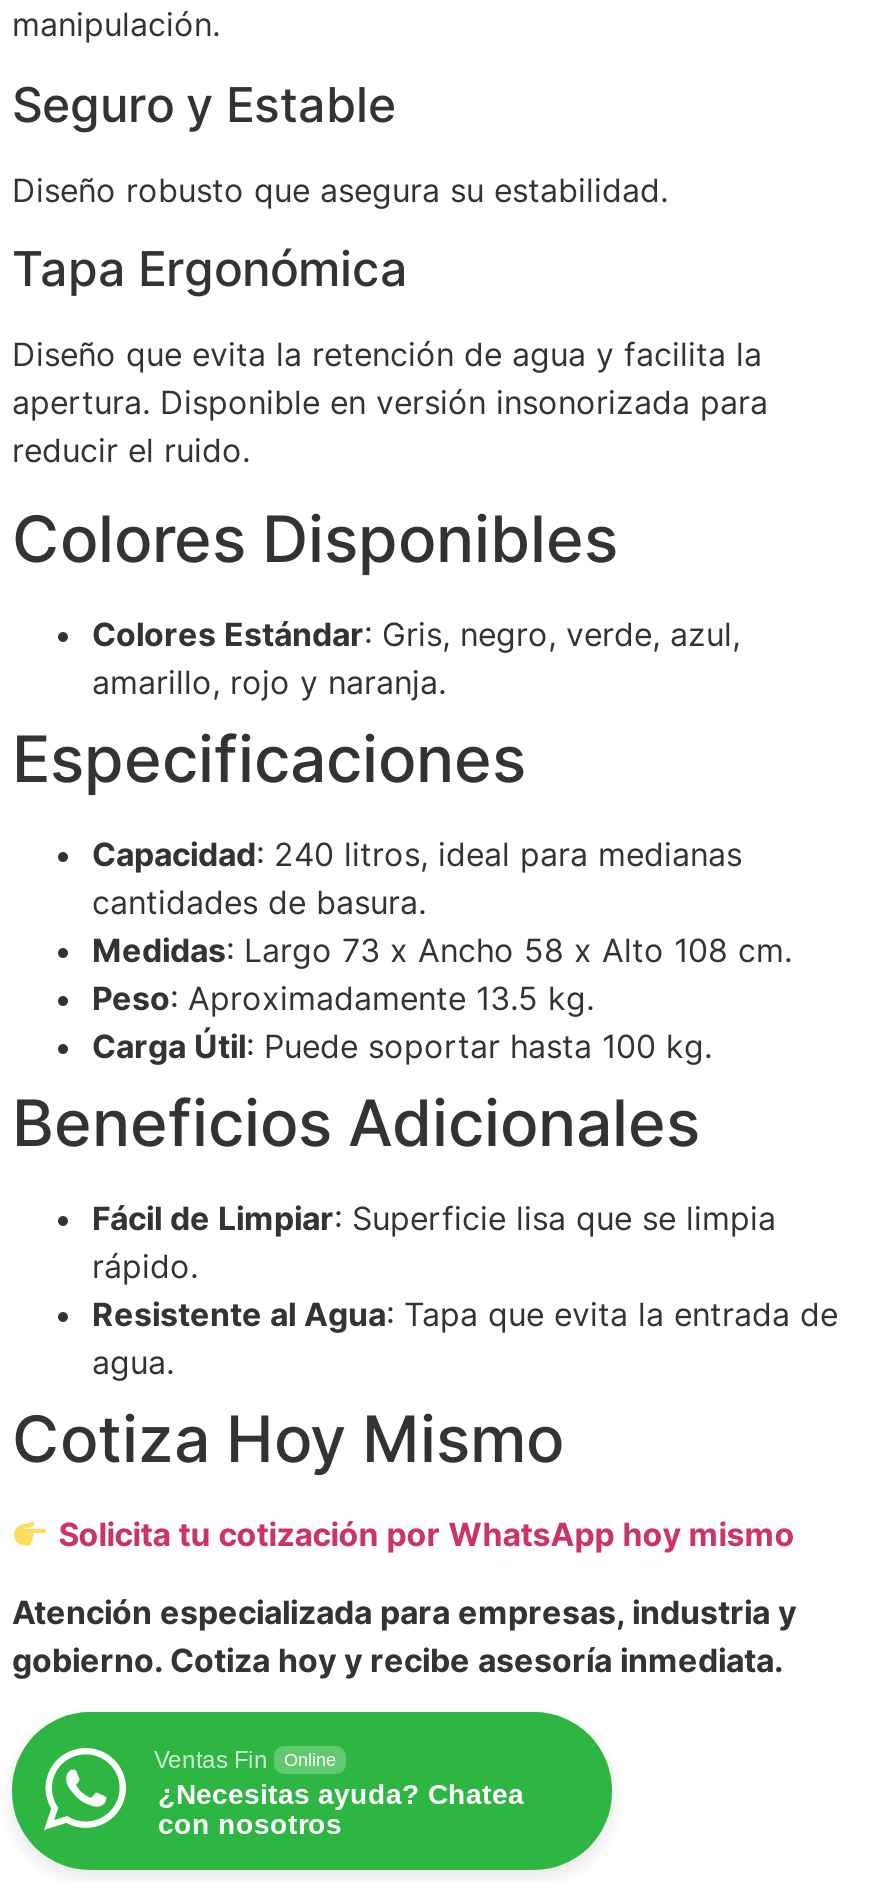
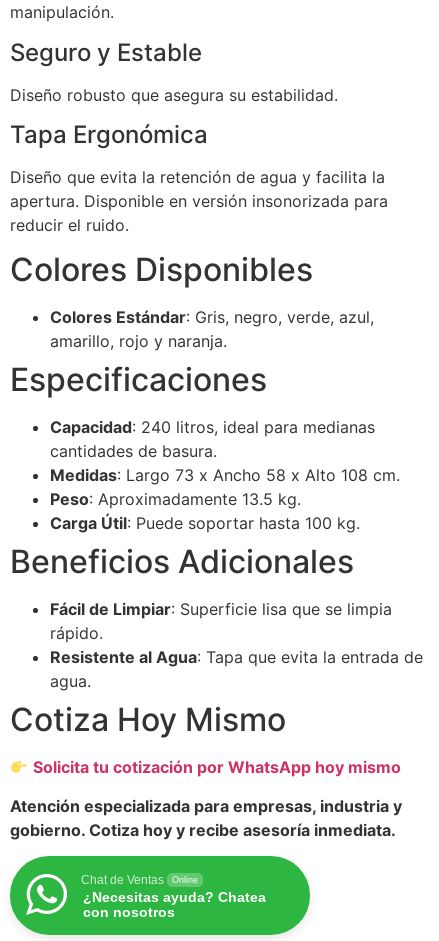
- Ventas Fin
+ Chat de Ventas
